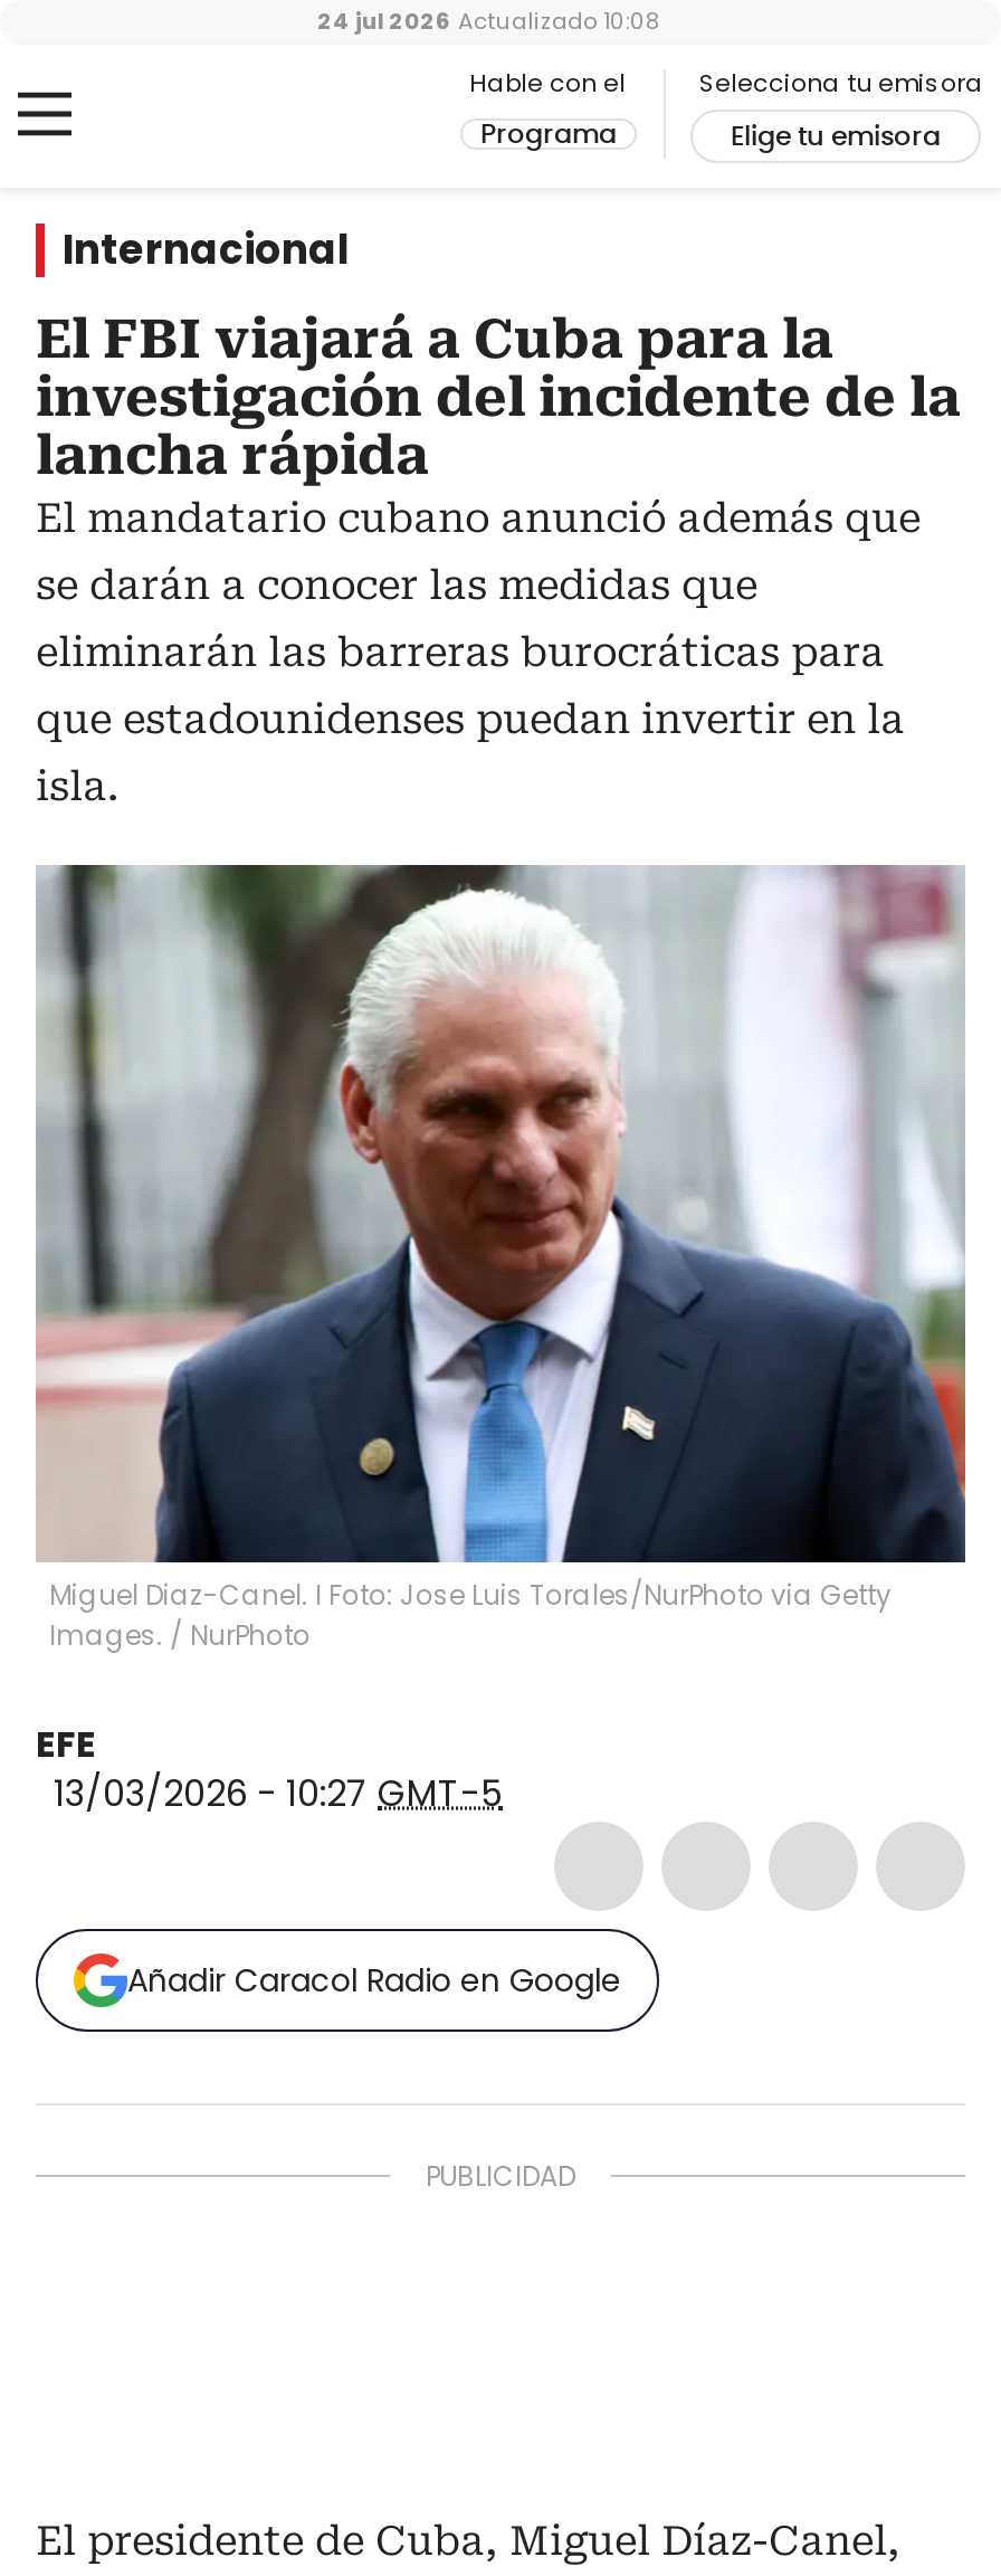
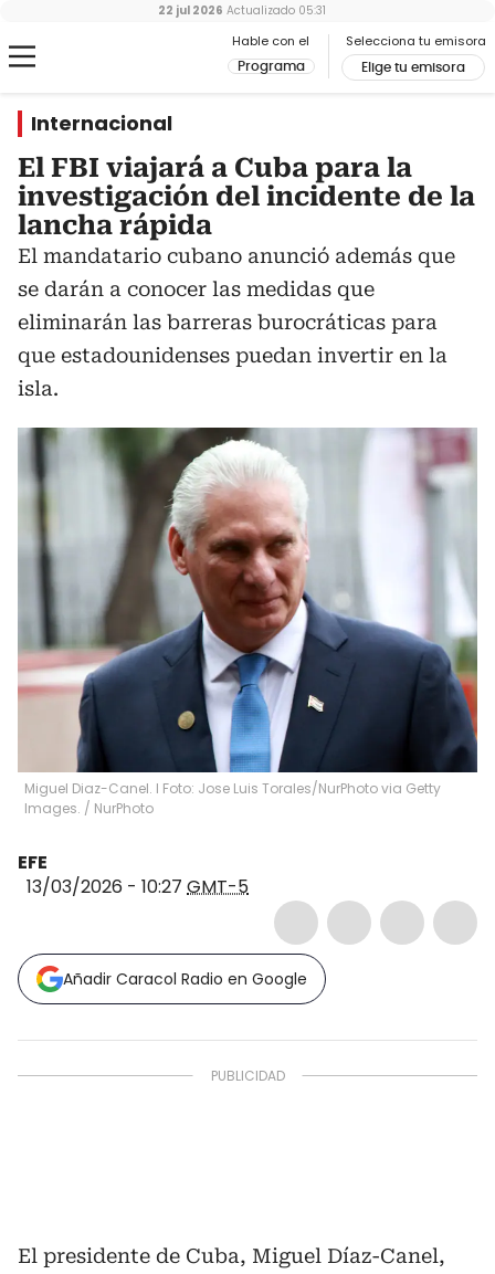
- 24 jul 2026 Actualizado 10:08
+ 22 jul 2026 Actualizado 05:31
